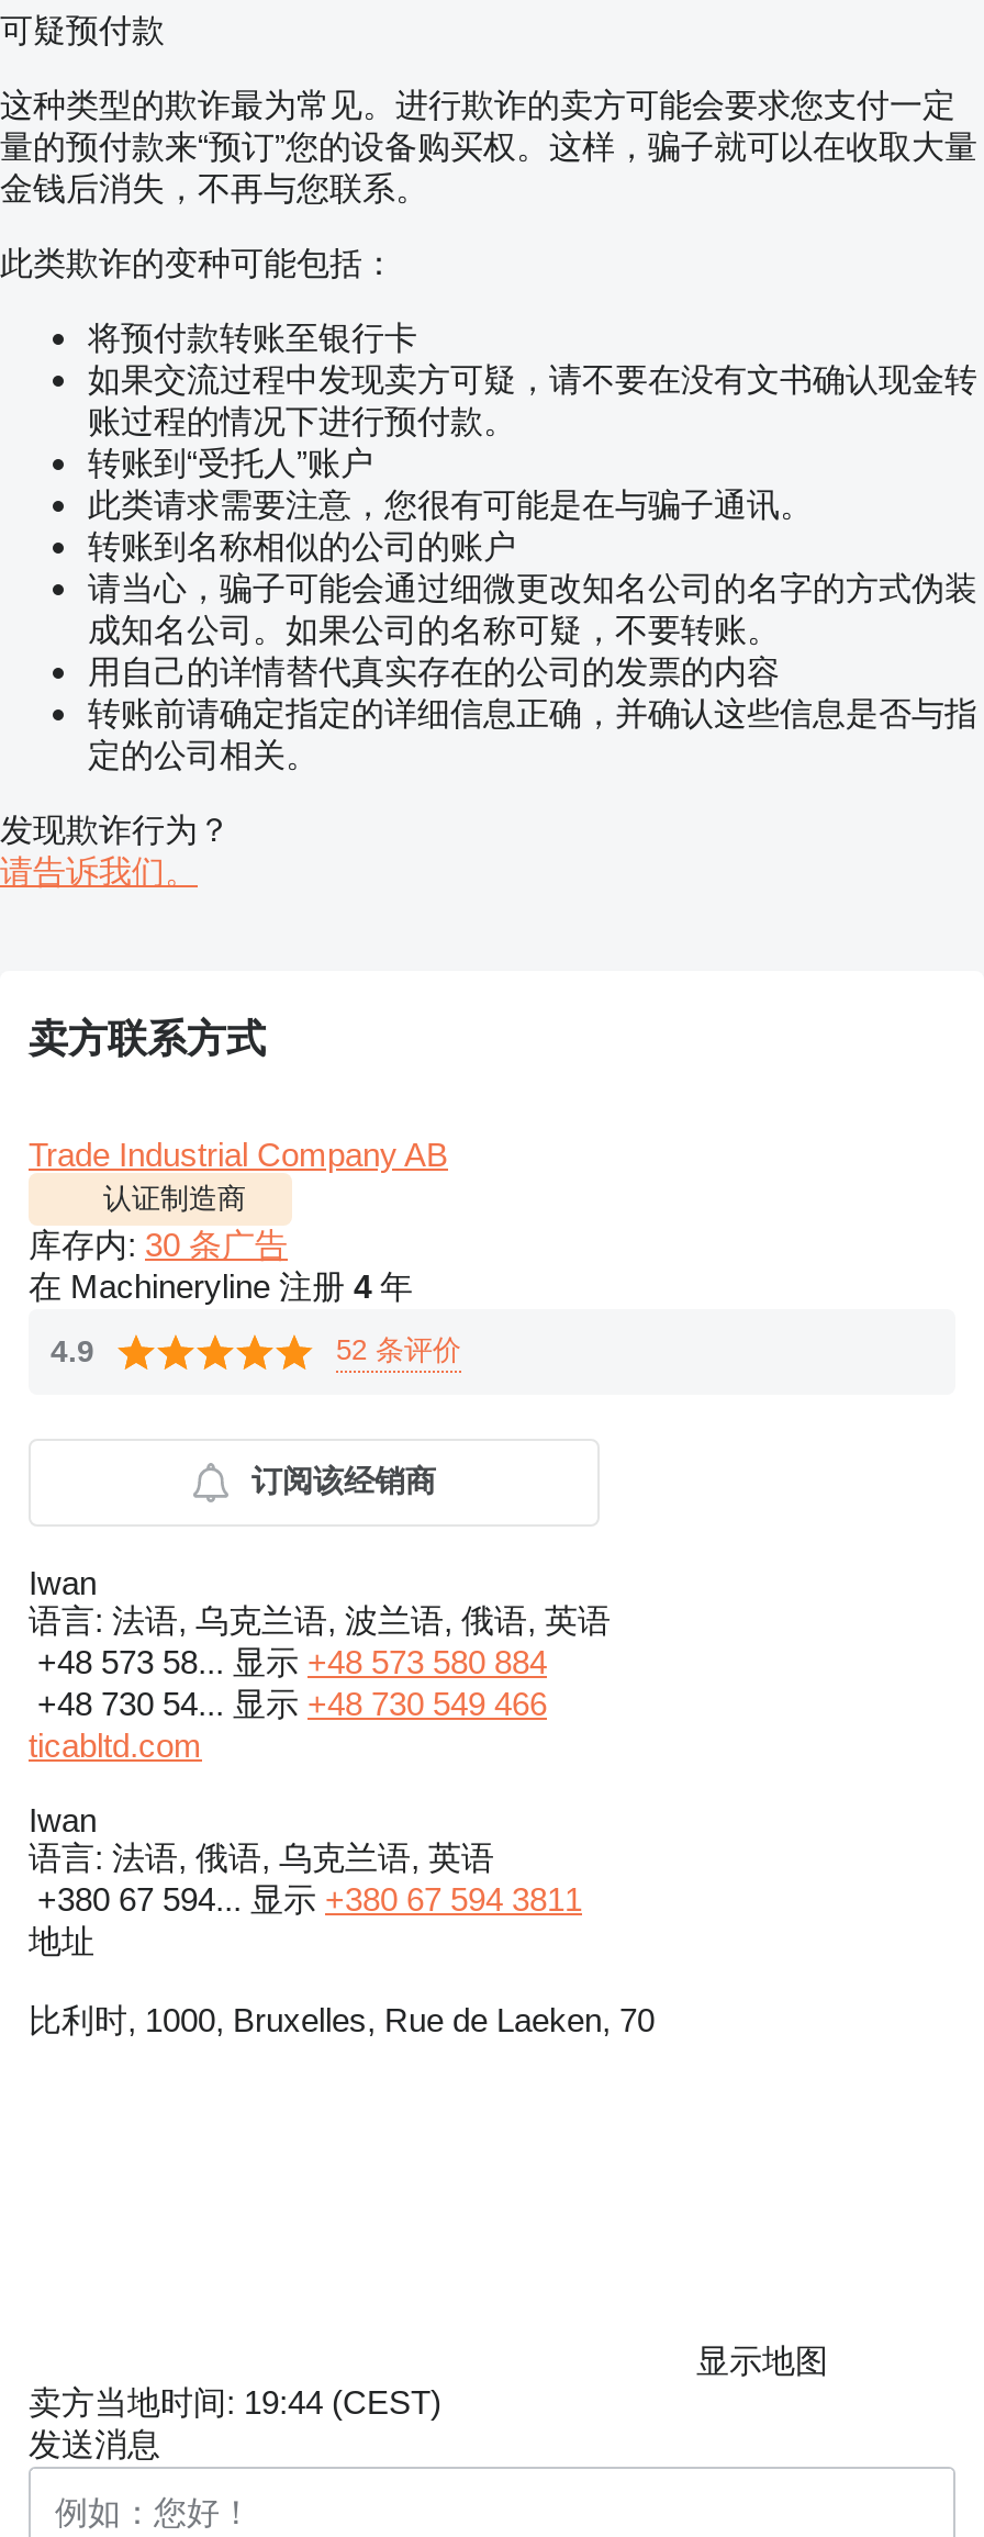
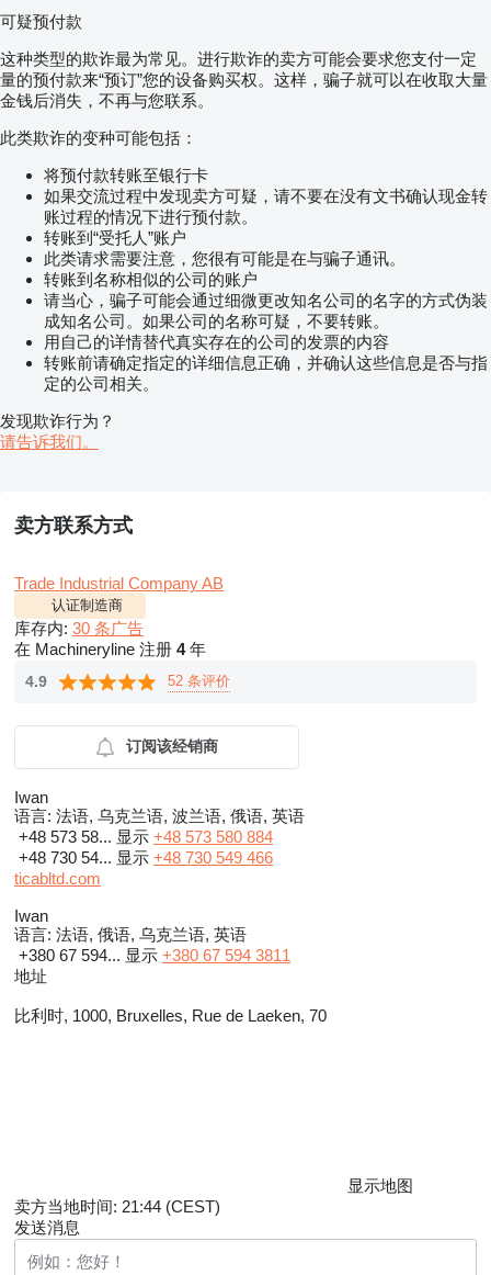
- 卖方当地时间: 19:44 (CEST)
+ 卖方当地时间: 21:44 (CEST)
